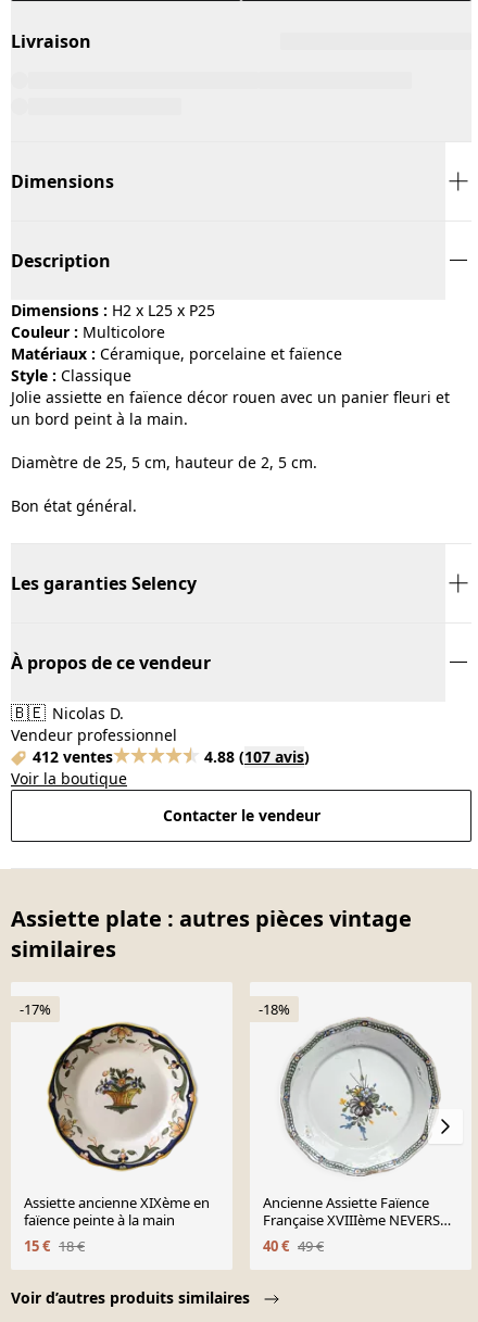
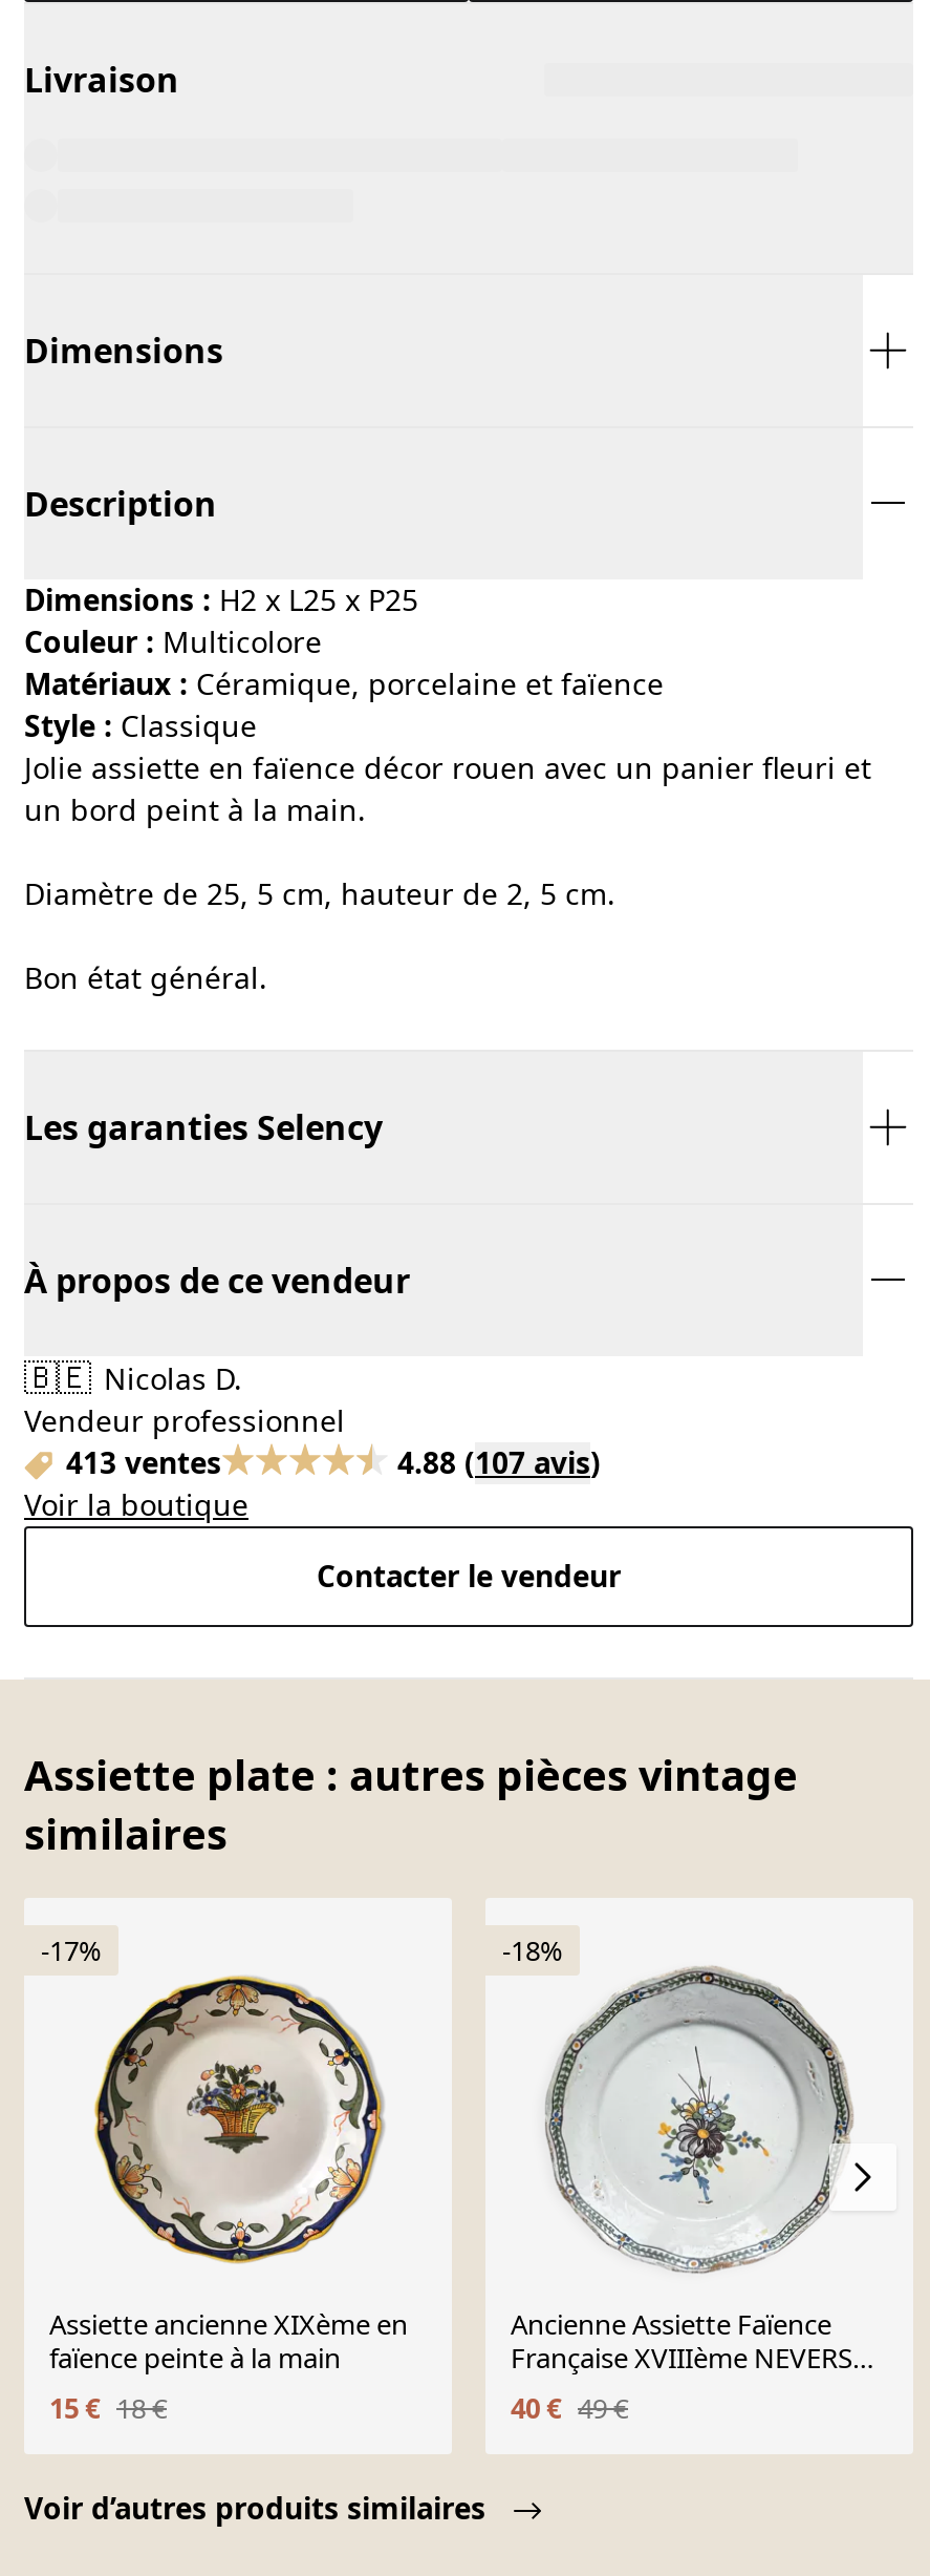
- 412 ventes
+ 413 ventes
